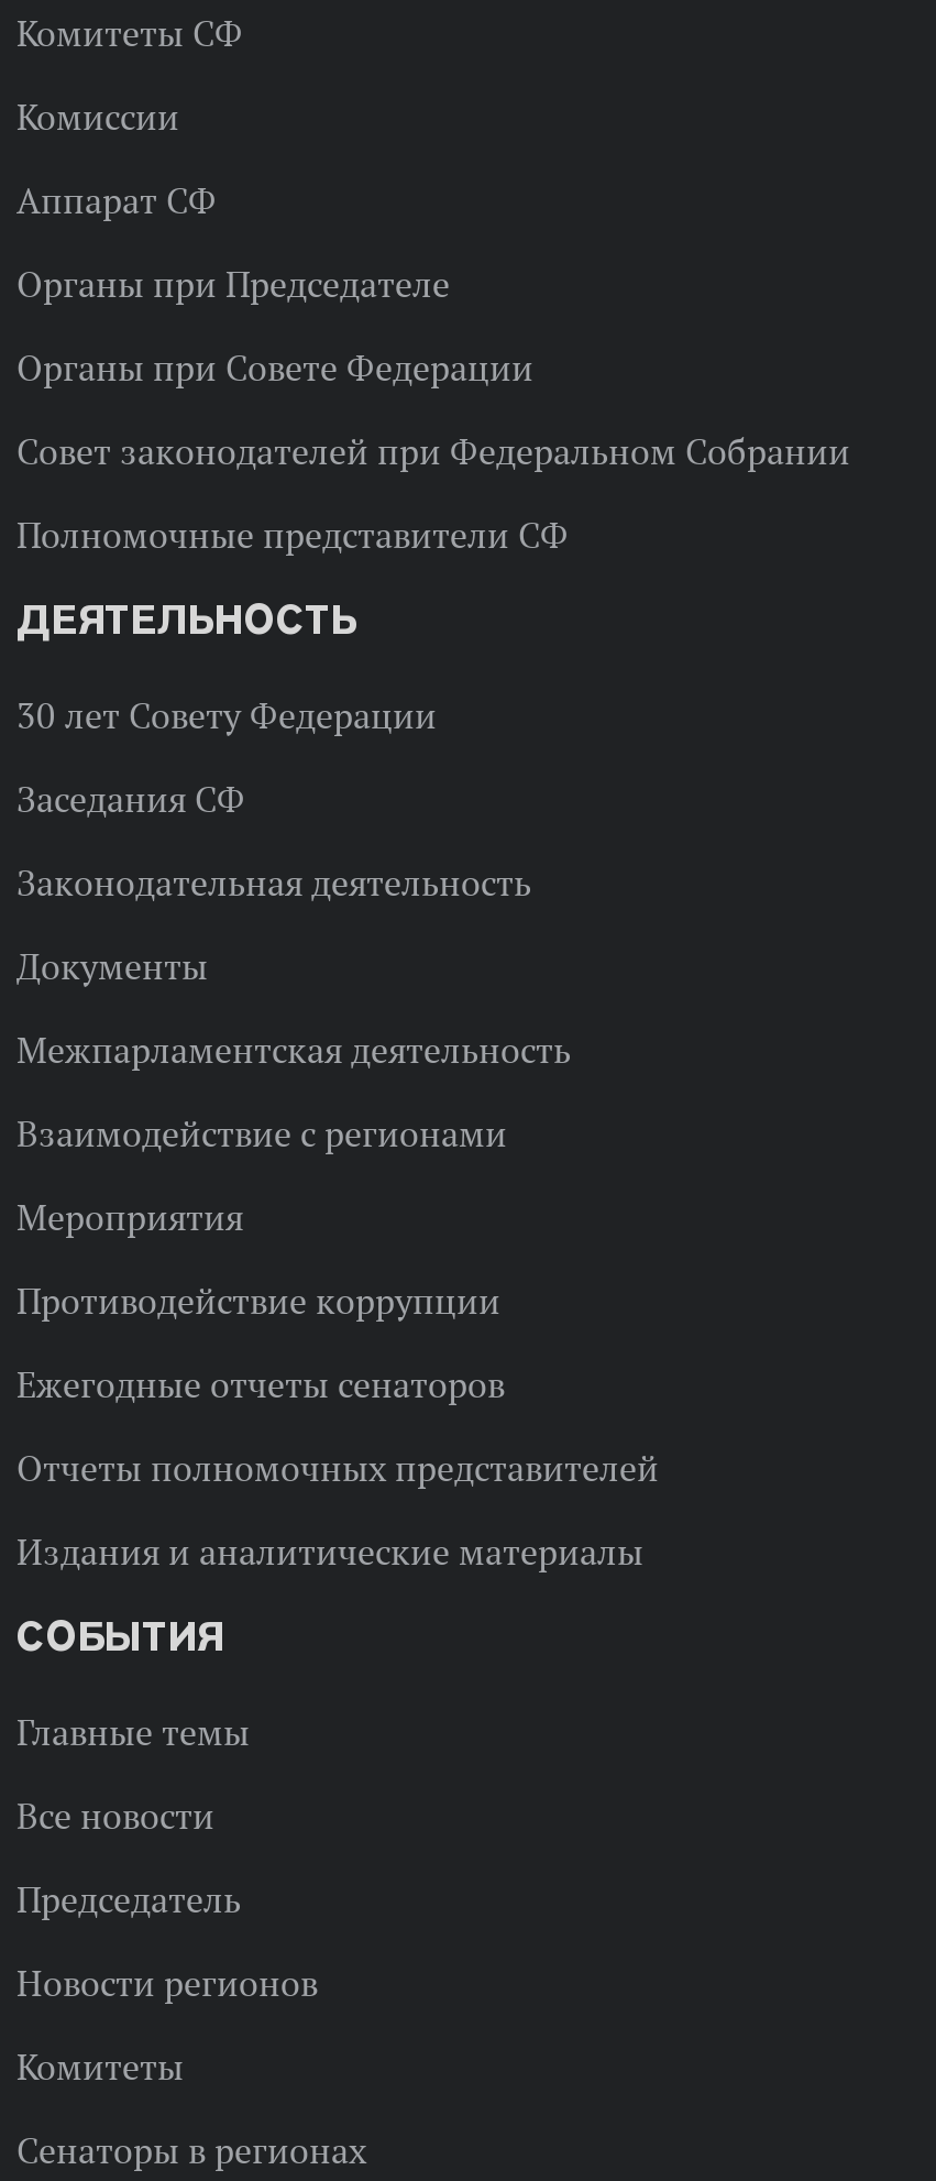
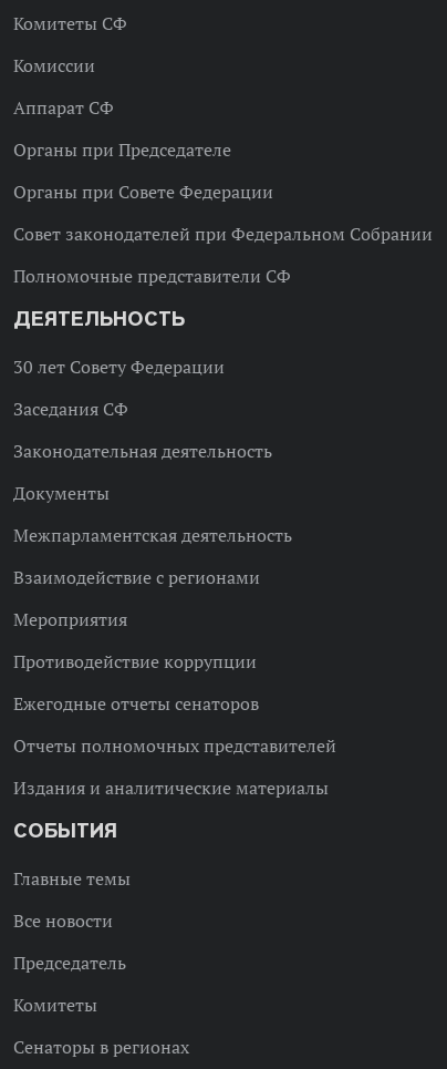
- Новости регионов
